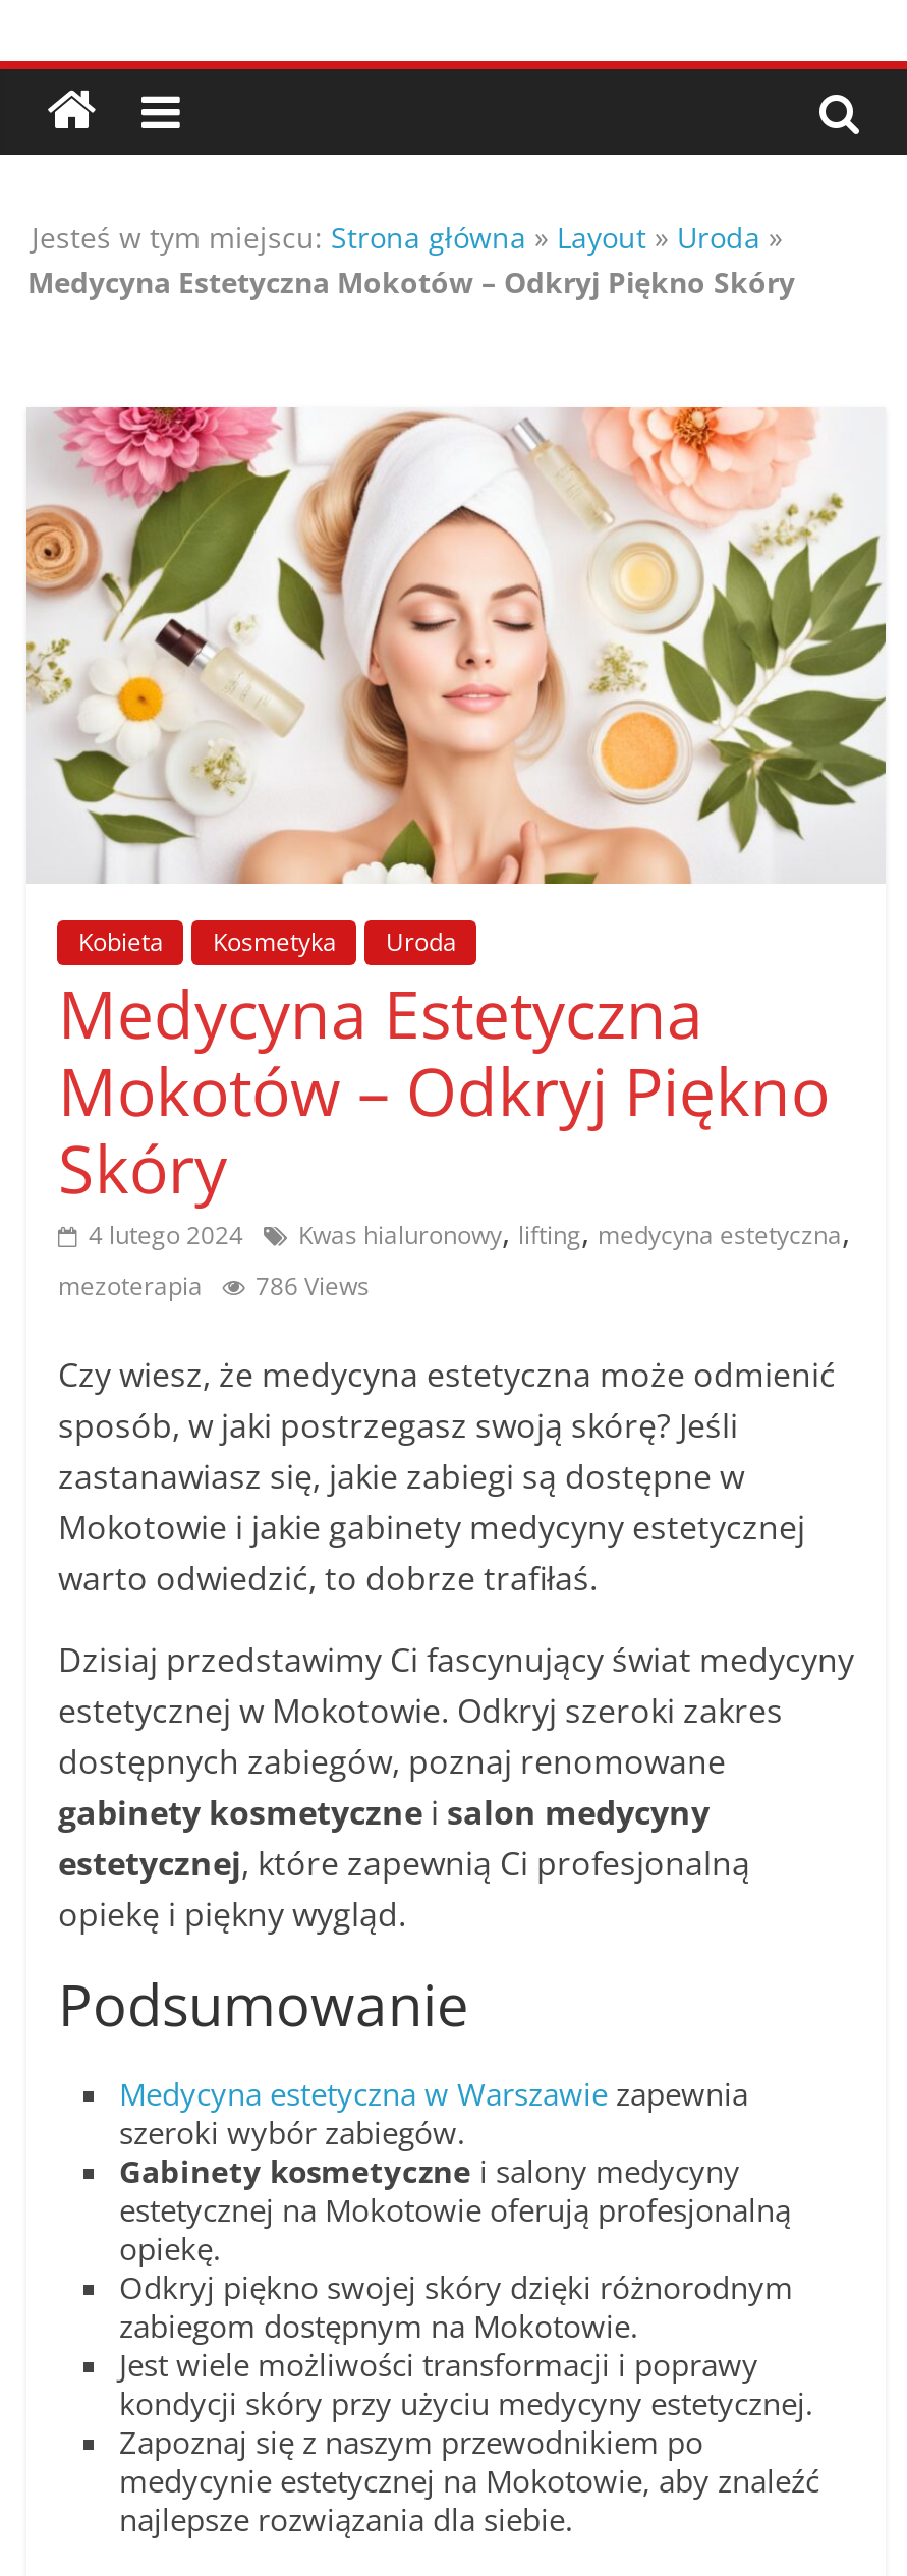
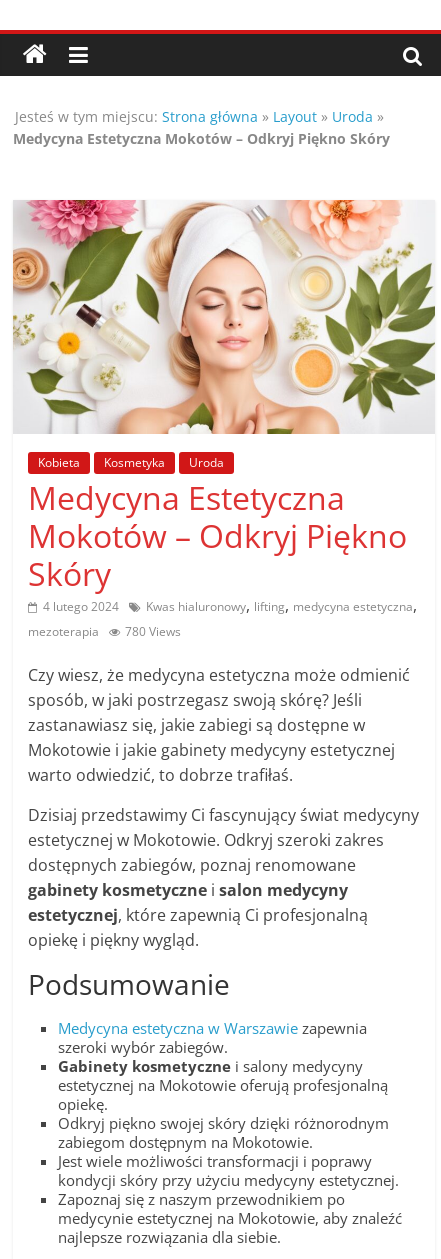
- 786 Views
+ 780 Views
